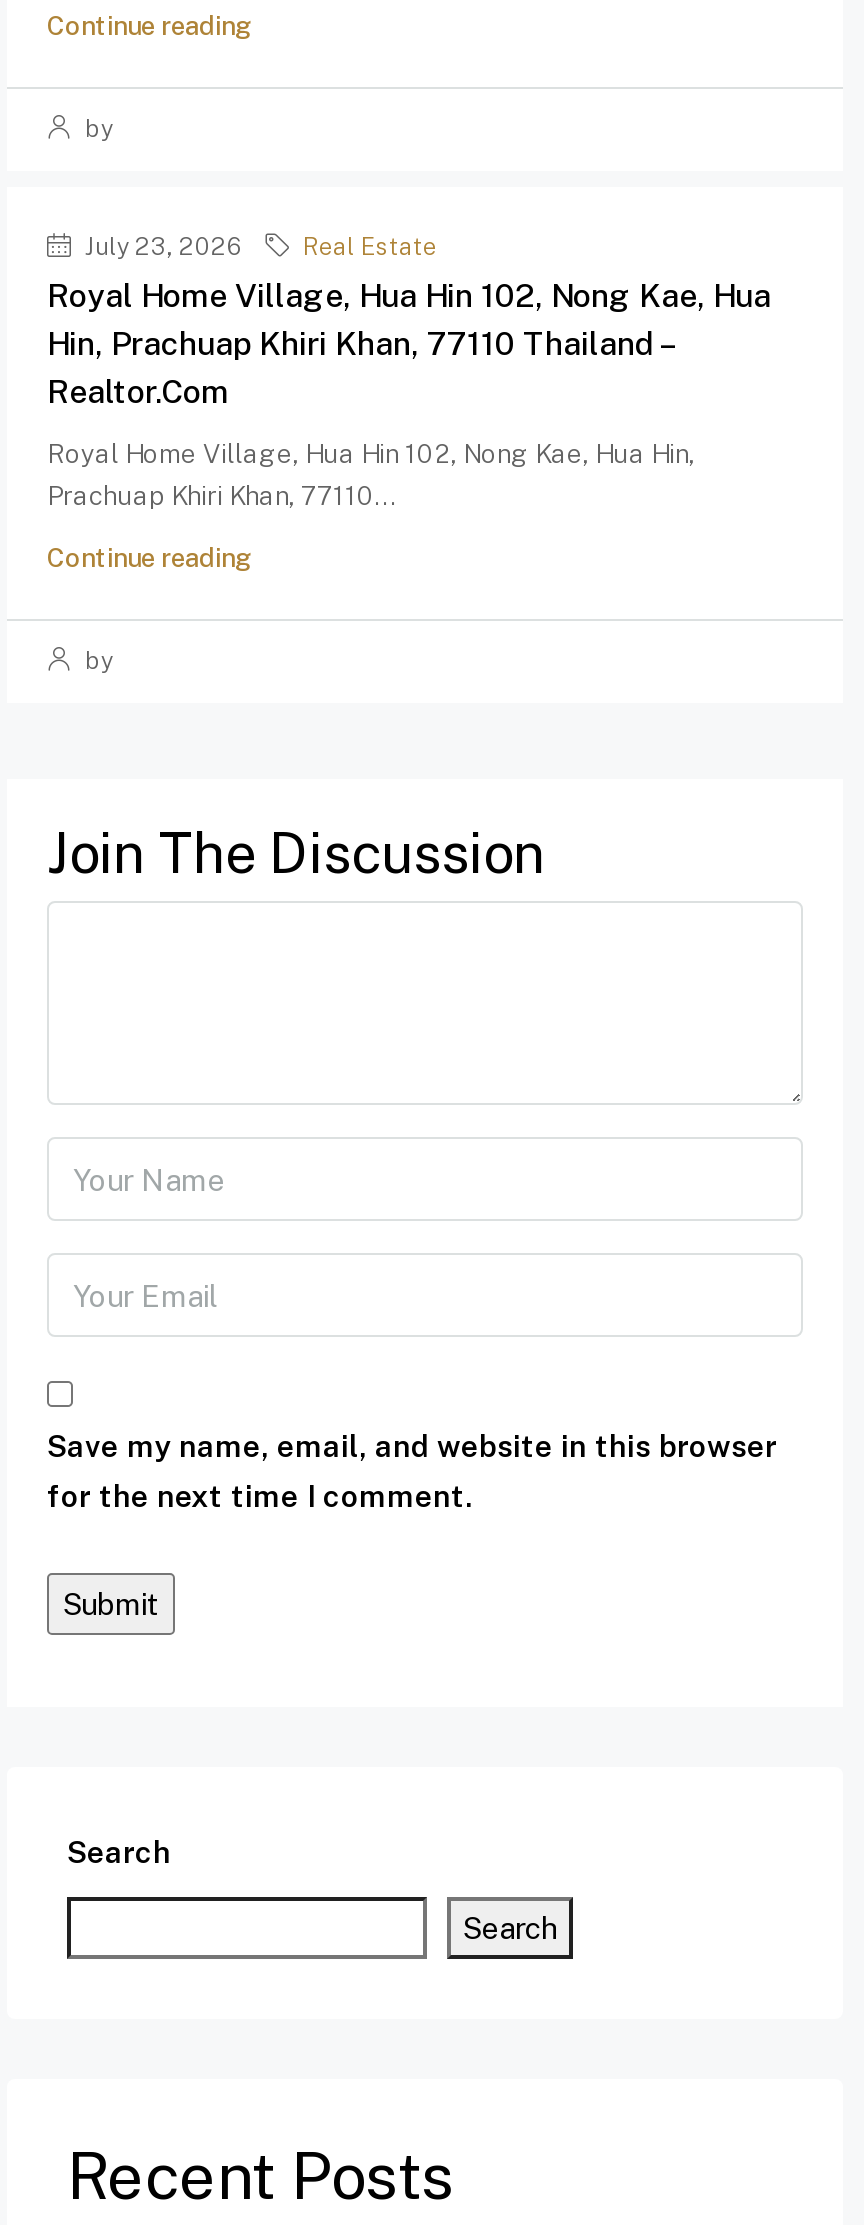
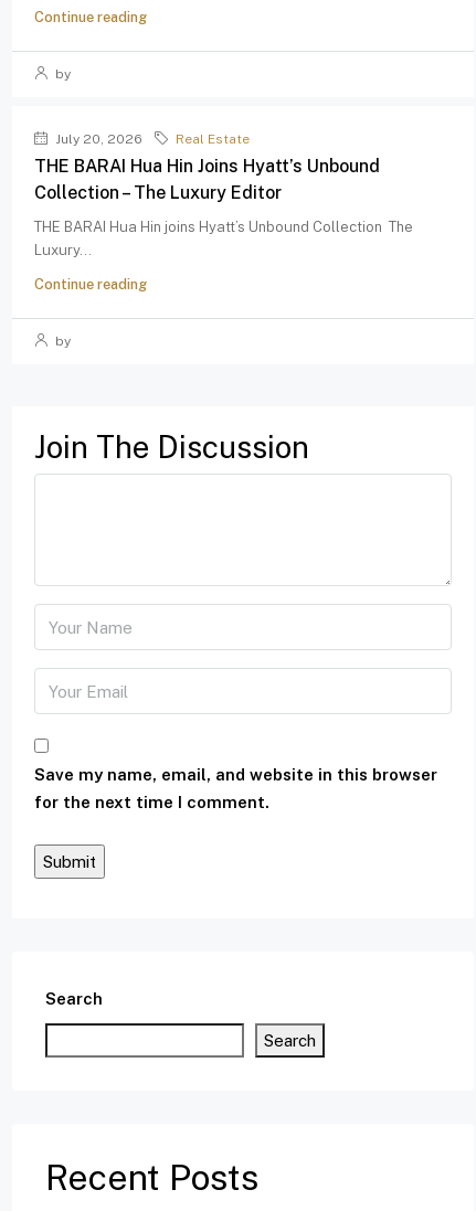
- July 23, 2026
+ July 20, 2026

- Royal Home Village, Hua Hin 102, Nong Kae, Hua
- Hin, Prachuap Khiri Khan, 77110 Thailand –
- Realtor.com
+ THE BARAI Hua Hin Joins Hyatt’s Unbound
+ Collection – The Luxury Editor

- Royal Home Village, Hua Hin 102, Nong Kae, Hua Hin,
- Prachuap Khiri Khan, 77110...
+ THE BARAI Hua Hin joins Hyatt’s Unbound Collection The
+ Luxury...
